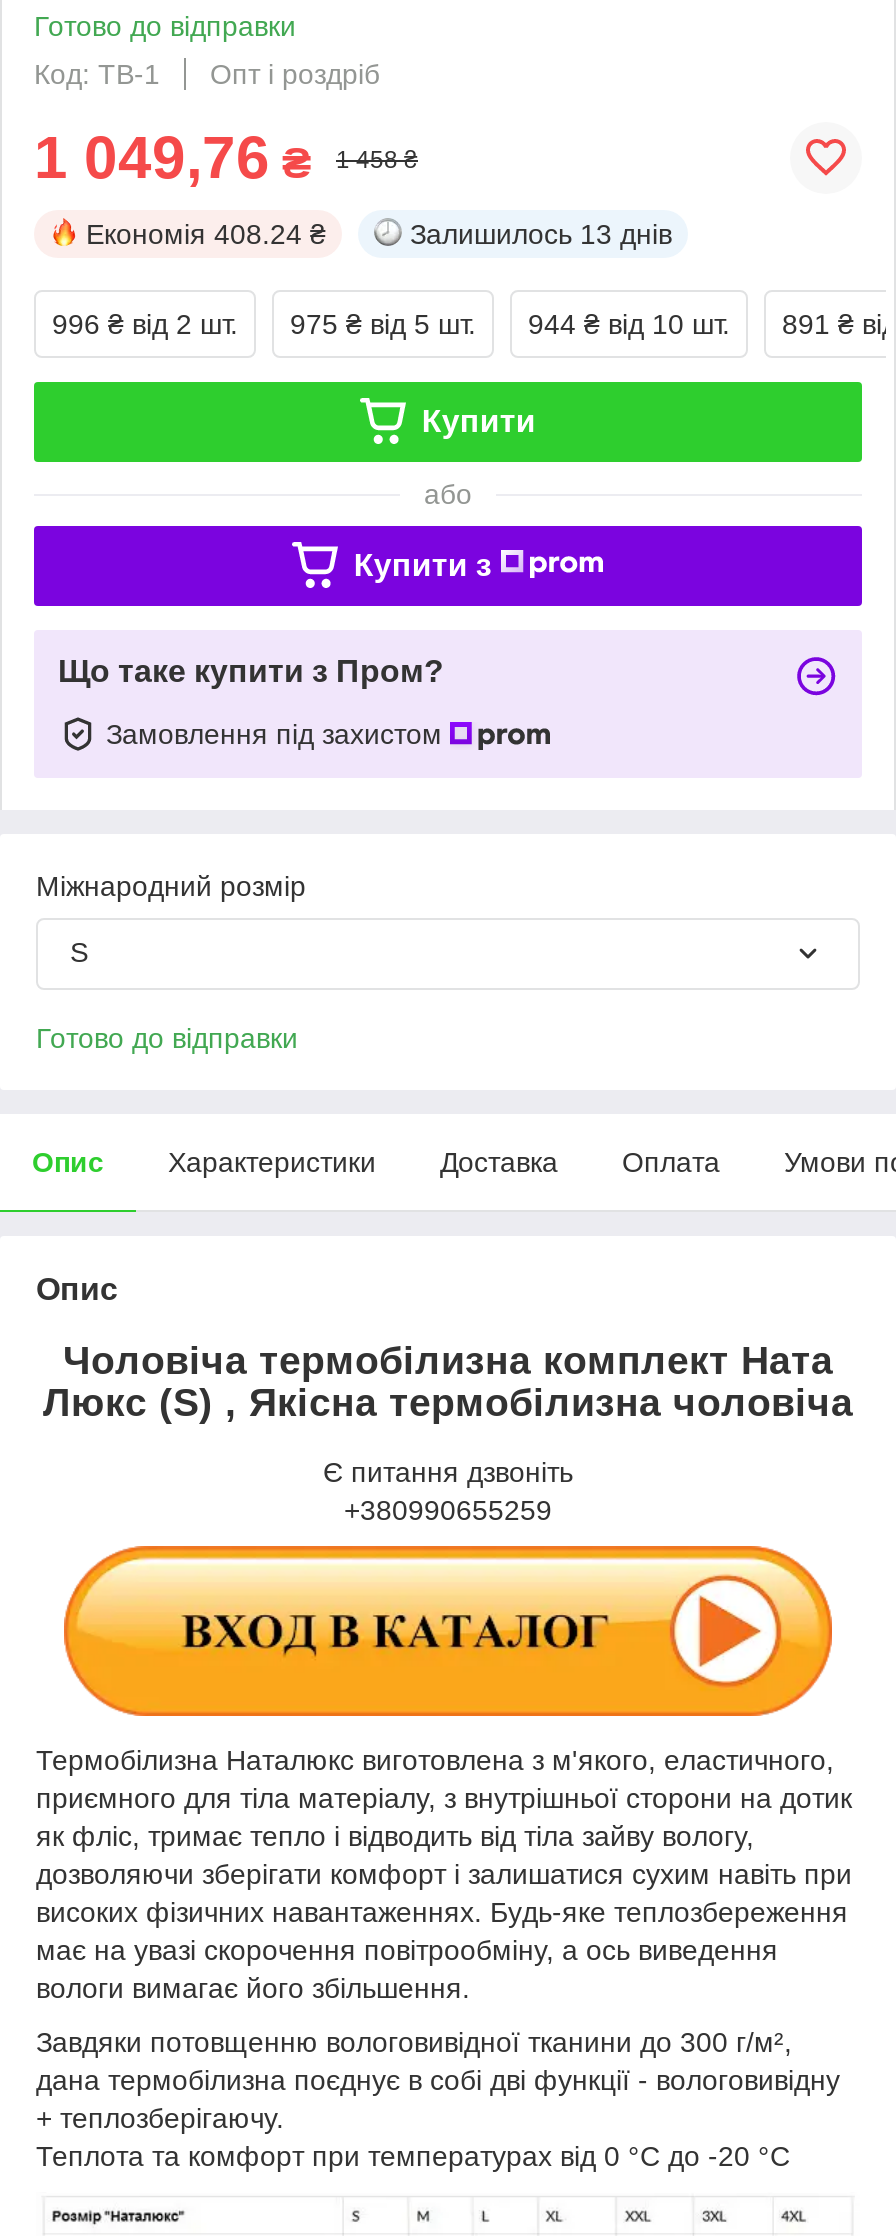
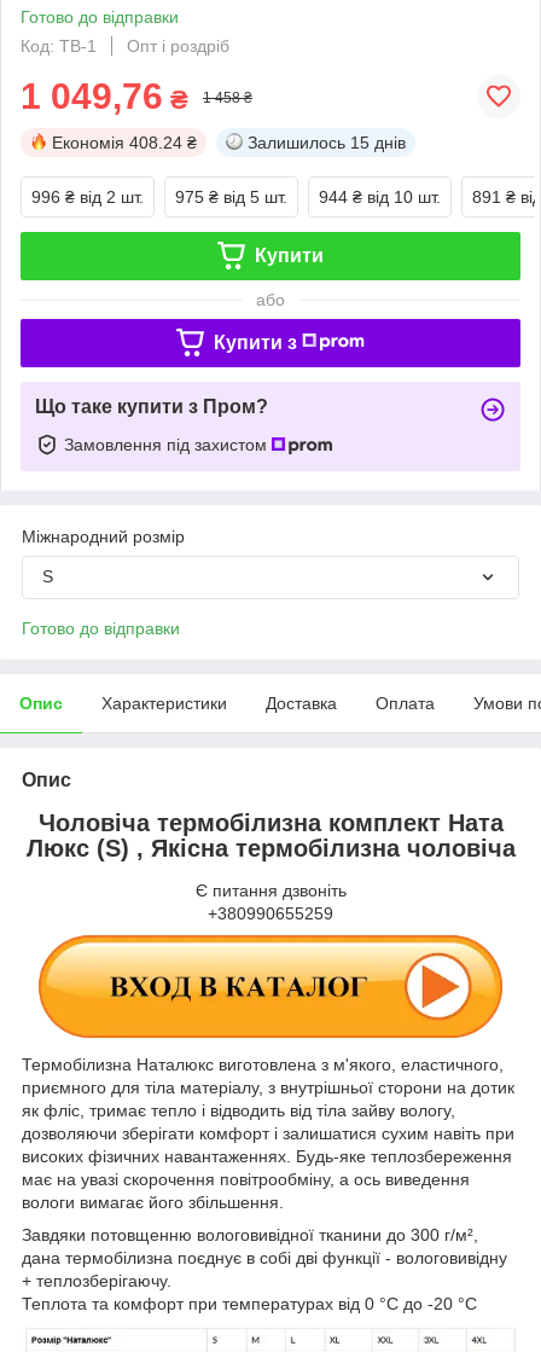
- Залишилось 13 днів
+ Залишилось 15 днів
